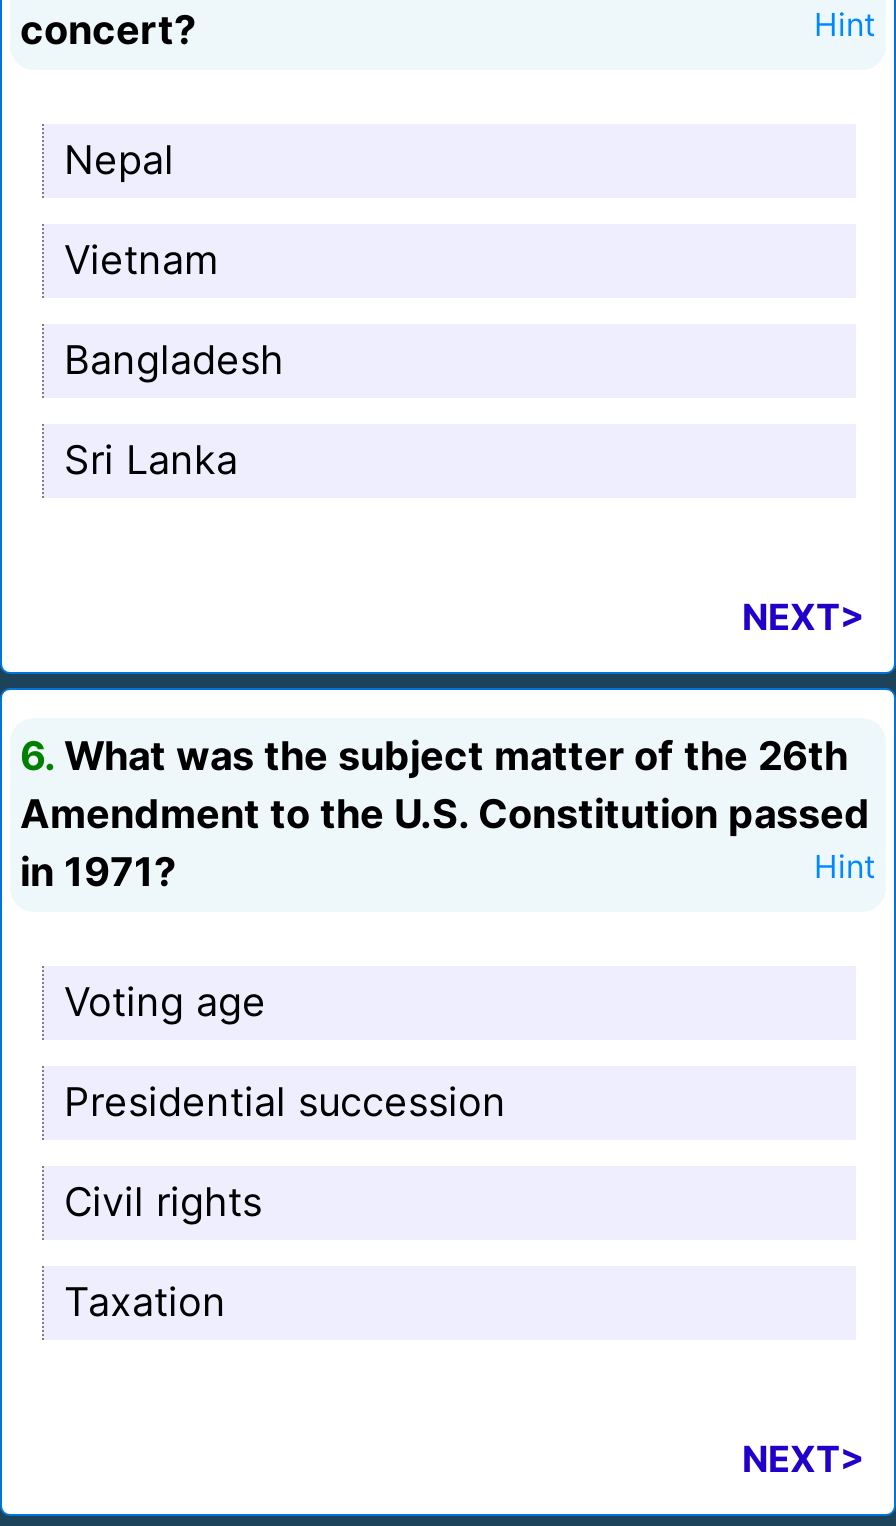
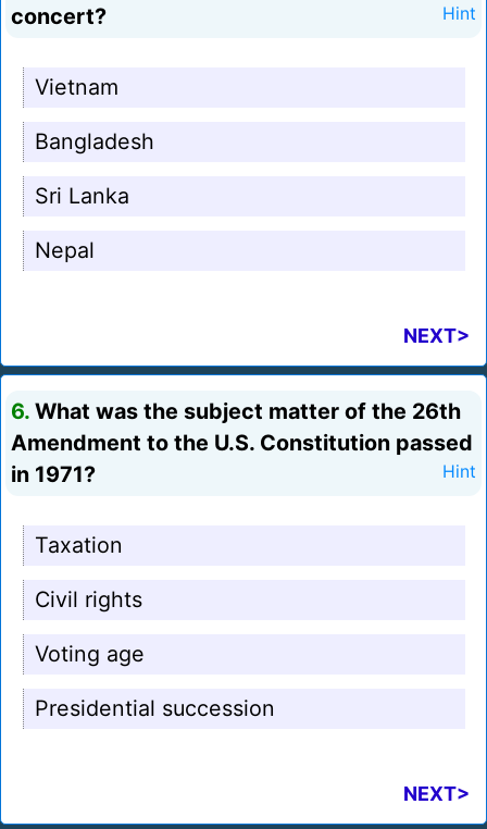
moved down: Nepal

moved up: Vietnam | Bangladesh | Sri Lanka

moved down: Voting age | Presidential succession

moved up: Taxation | Civil rights
